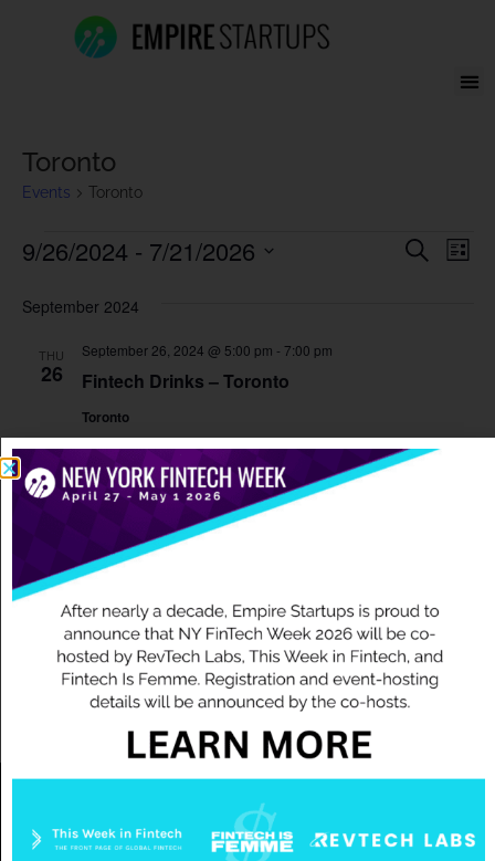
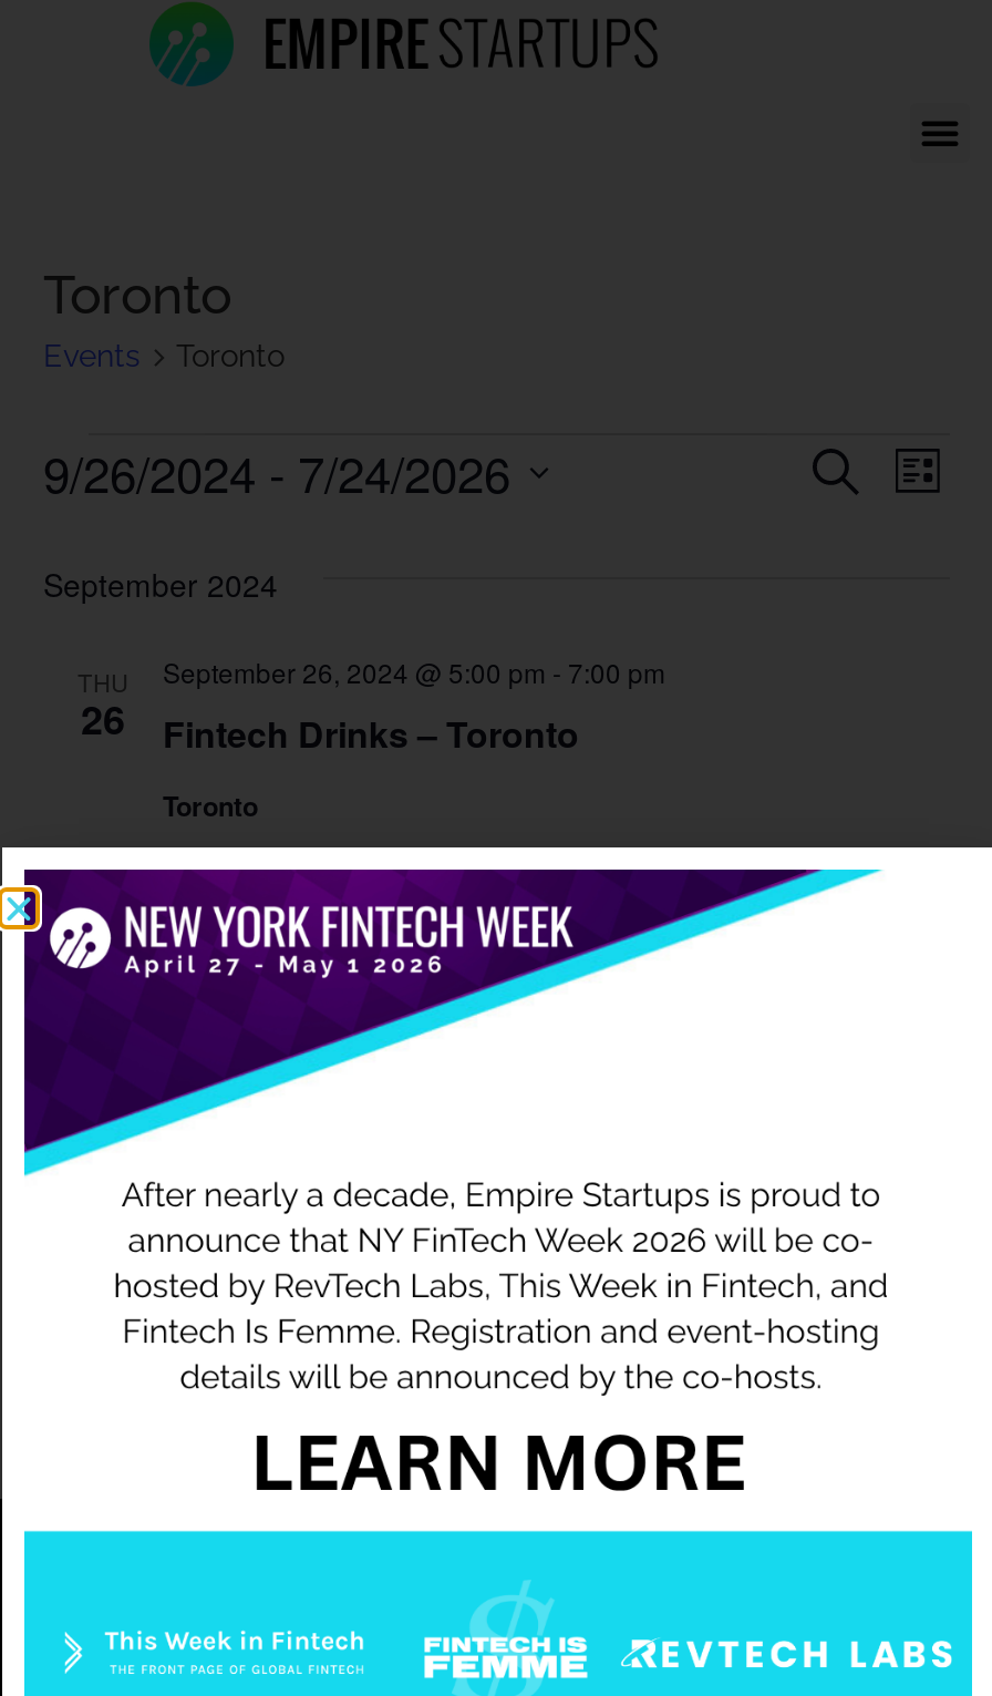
- 9/26/2024 - 7/21/2026
+ 9/26/2024 - 7/24/2026
